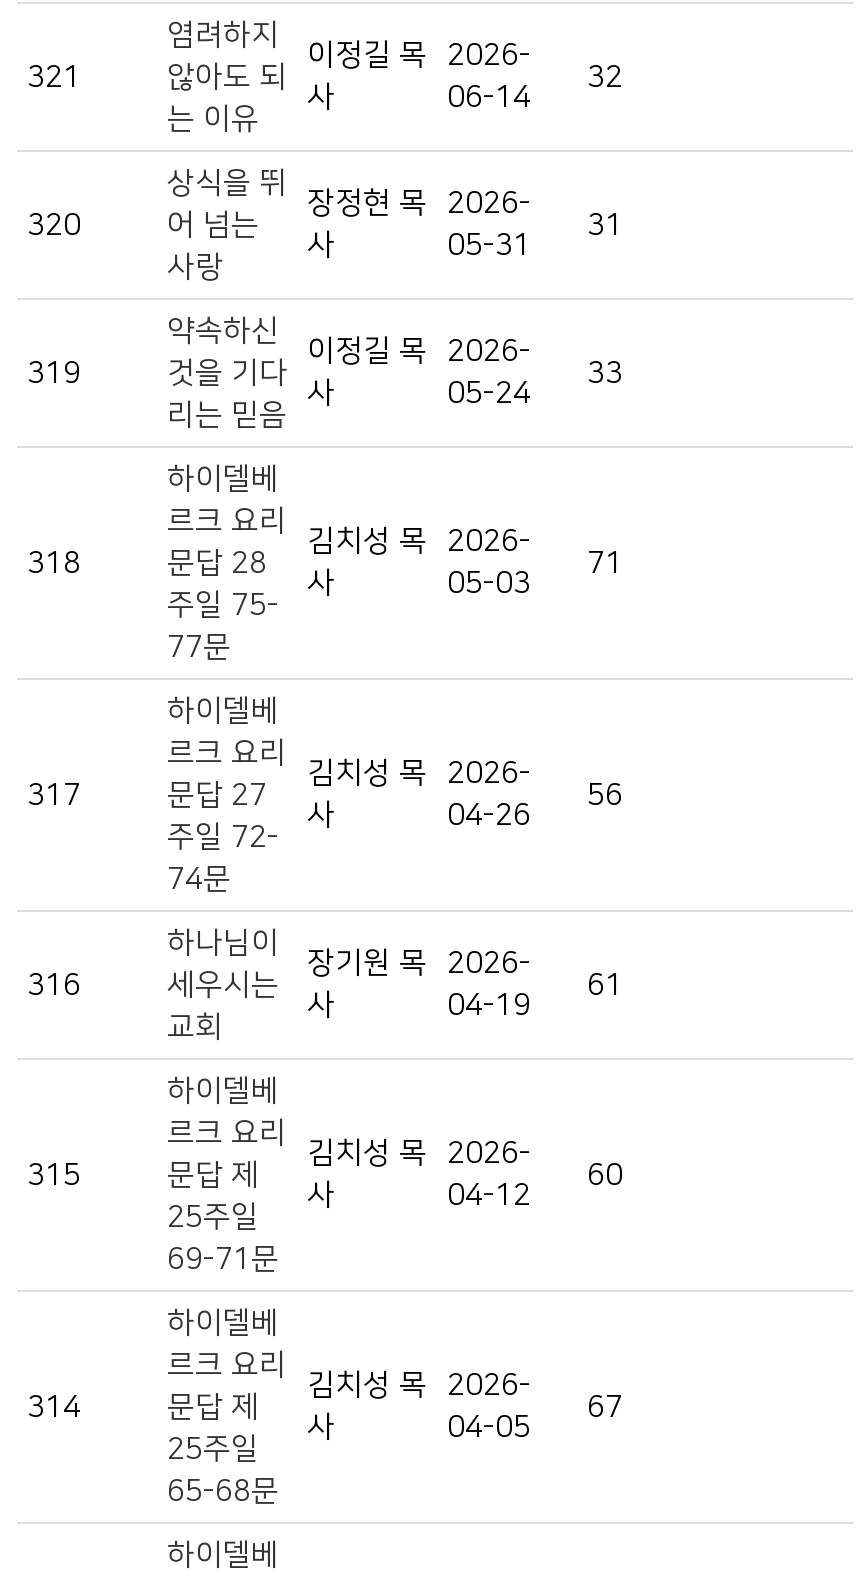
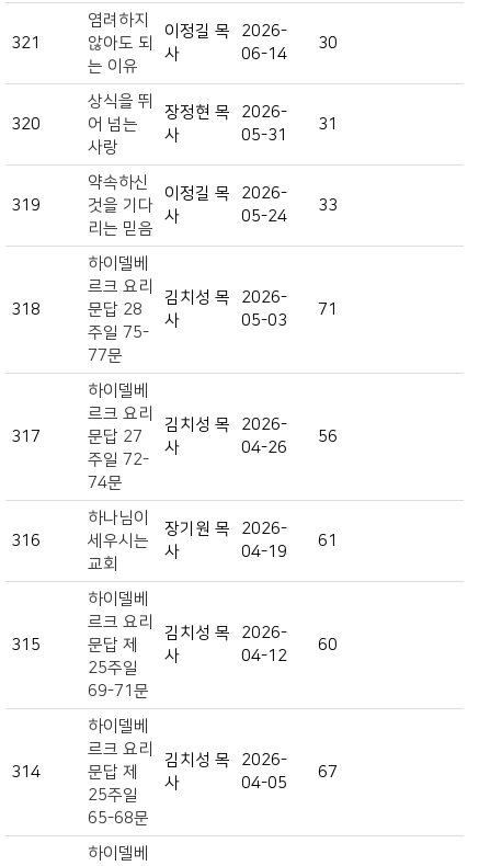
- 32
+ 30
